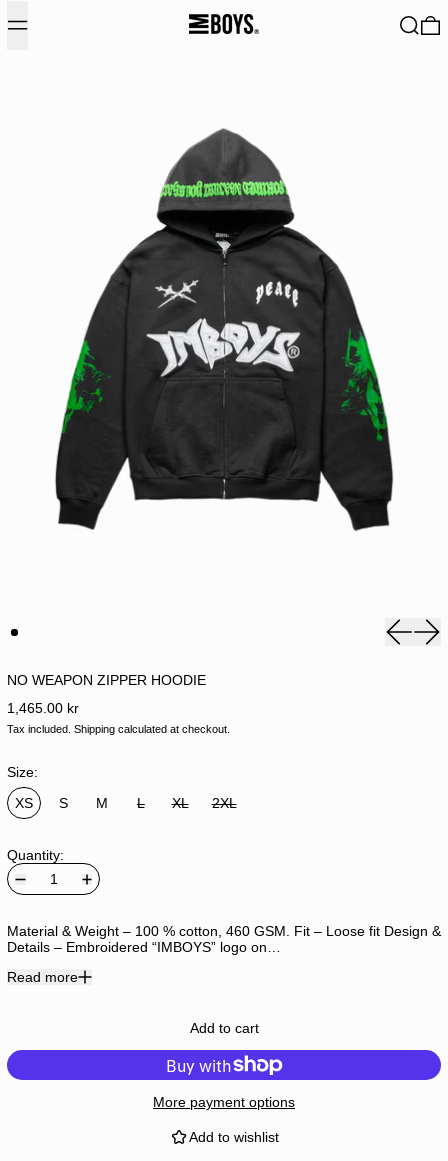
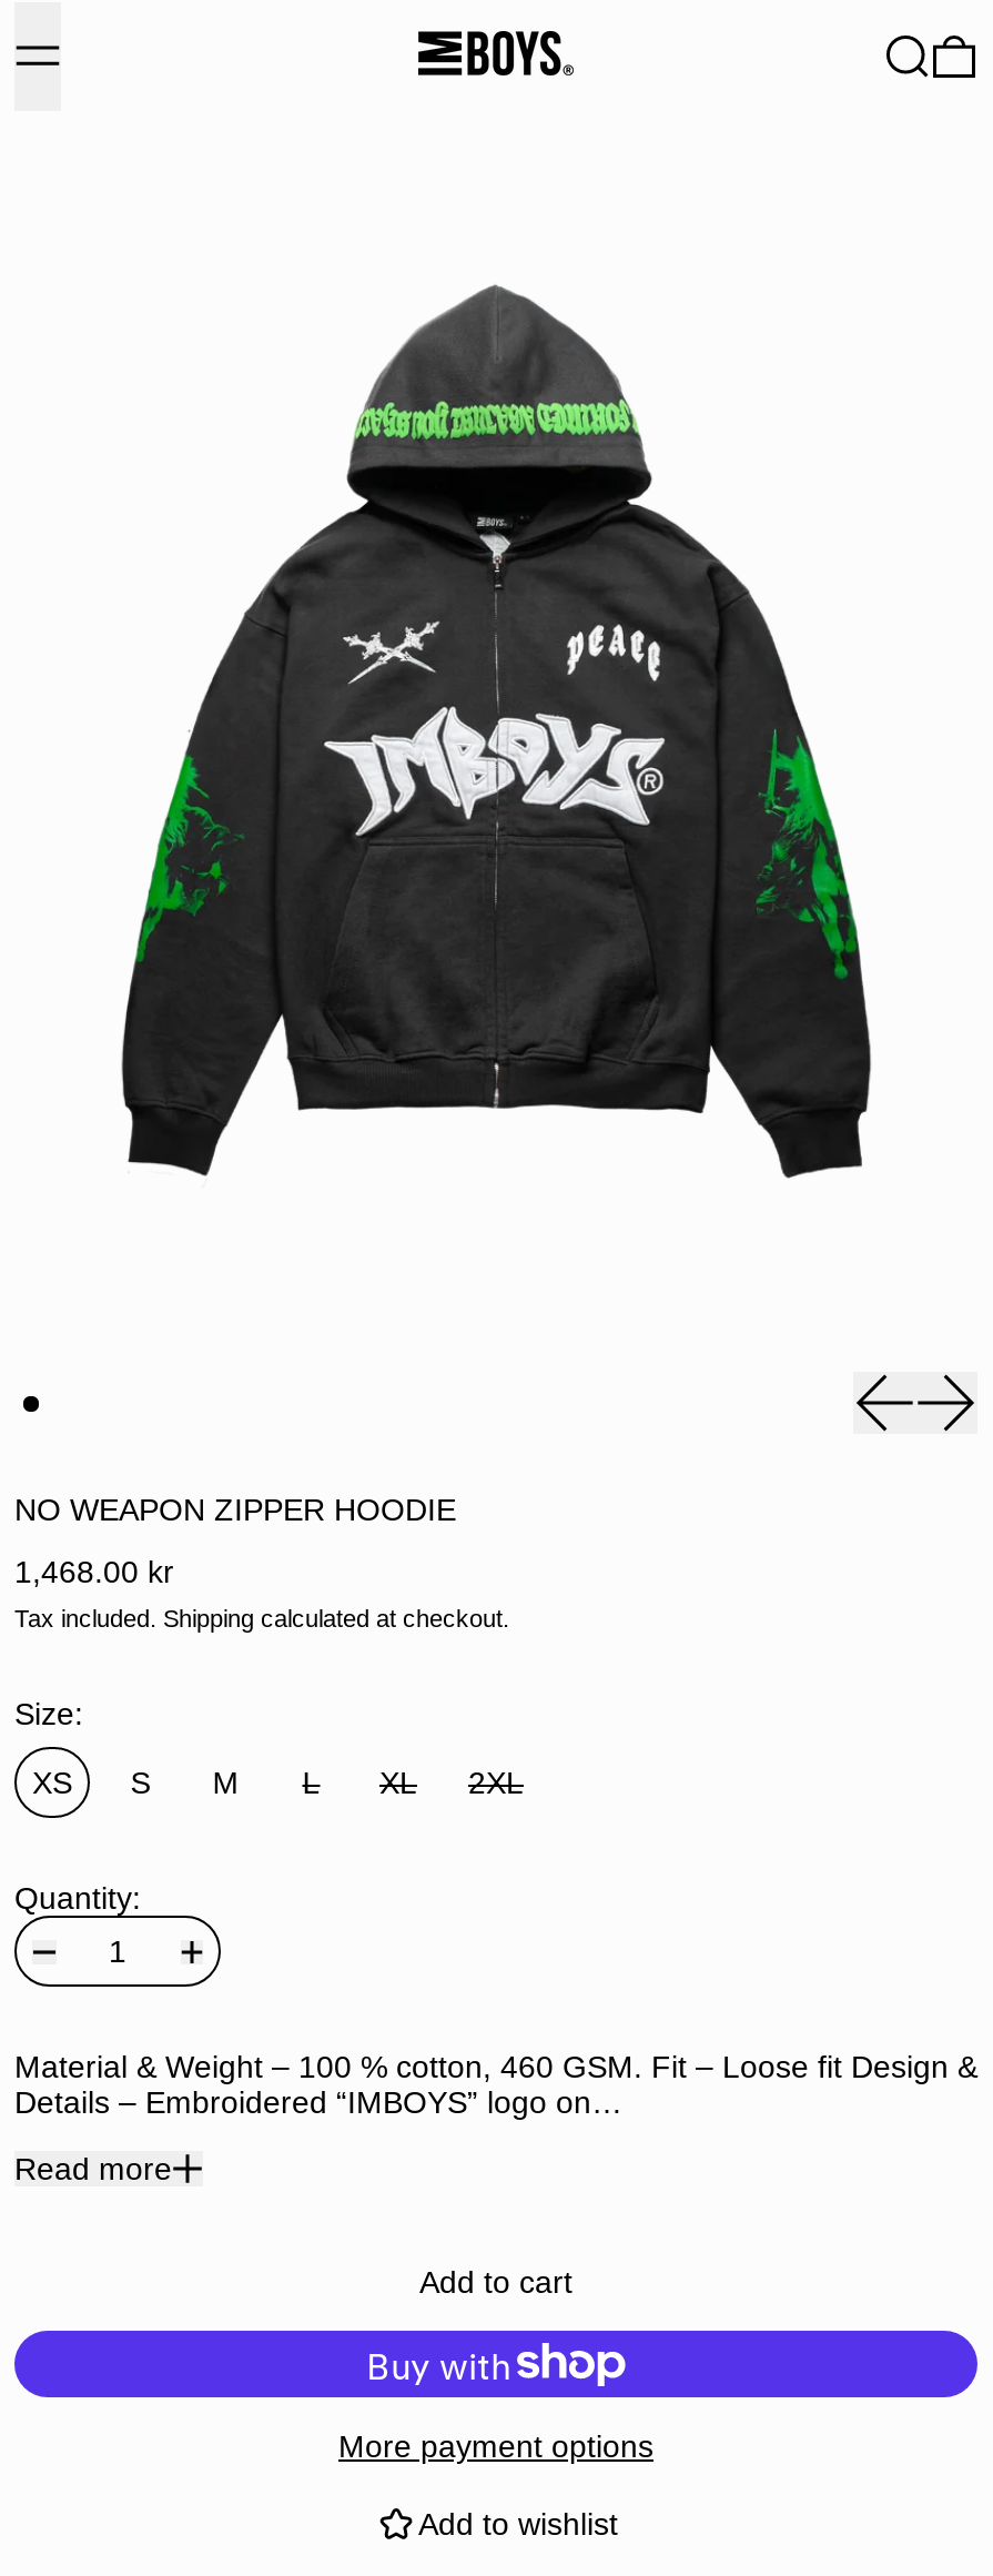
- 1,465.00 kr
+ 1,468.00 kr
